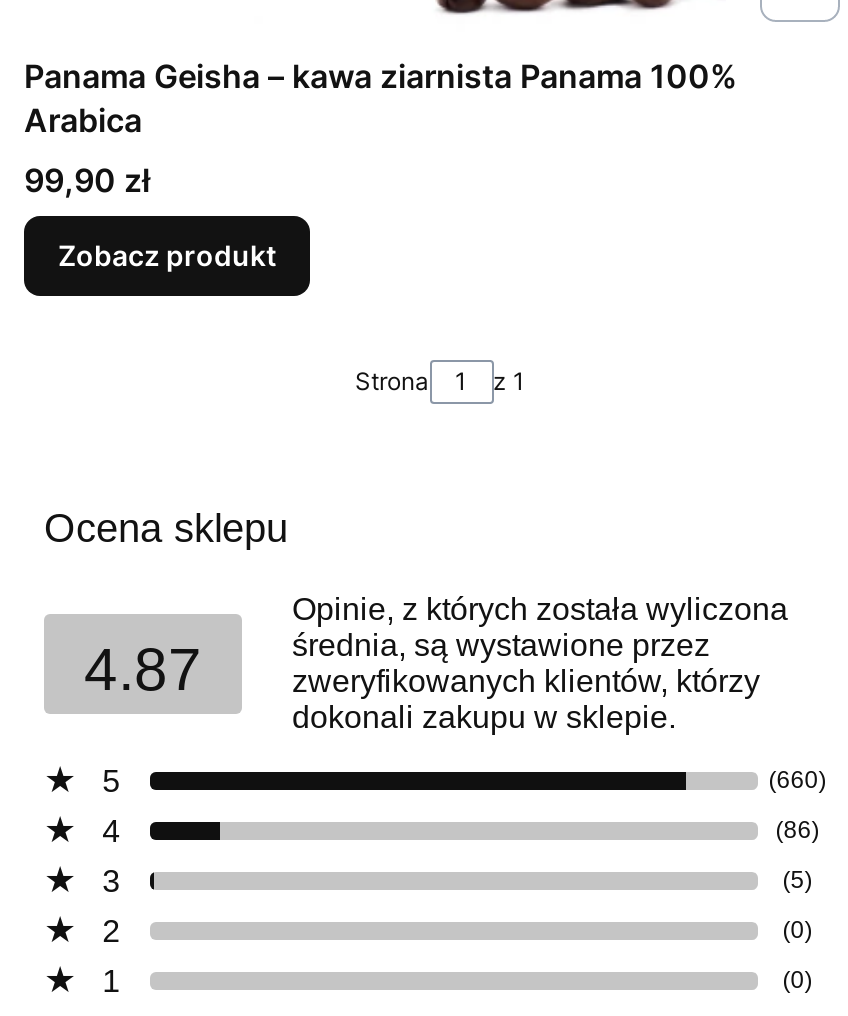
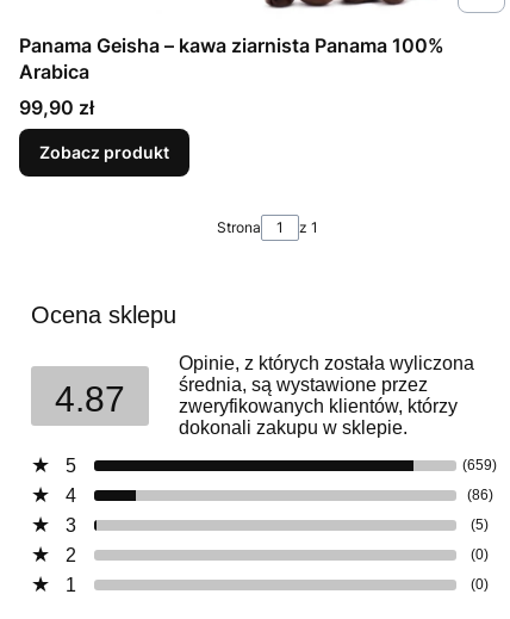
- (660)
+ (659)
